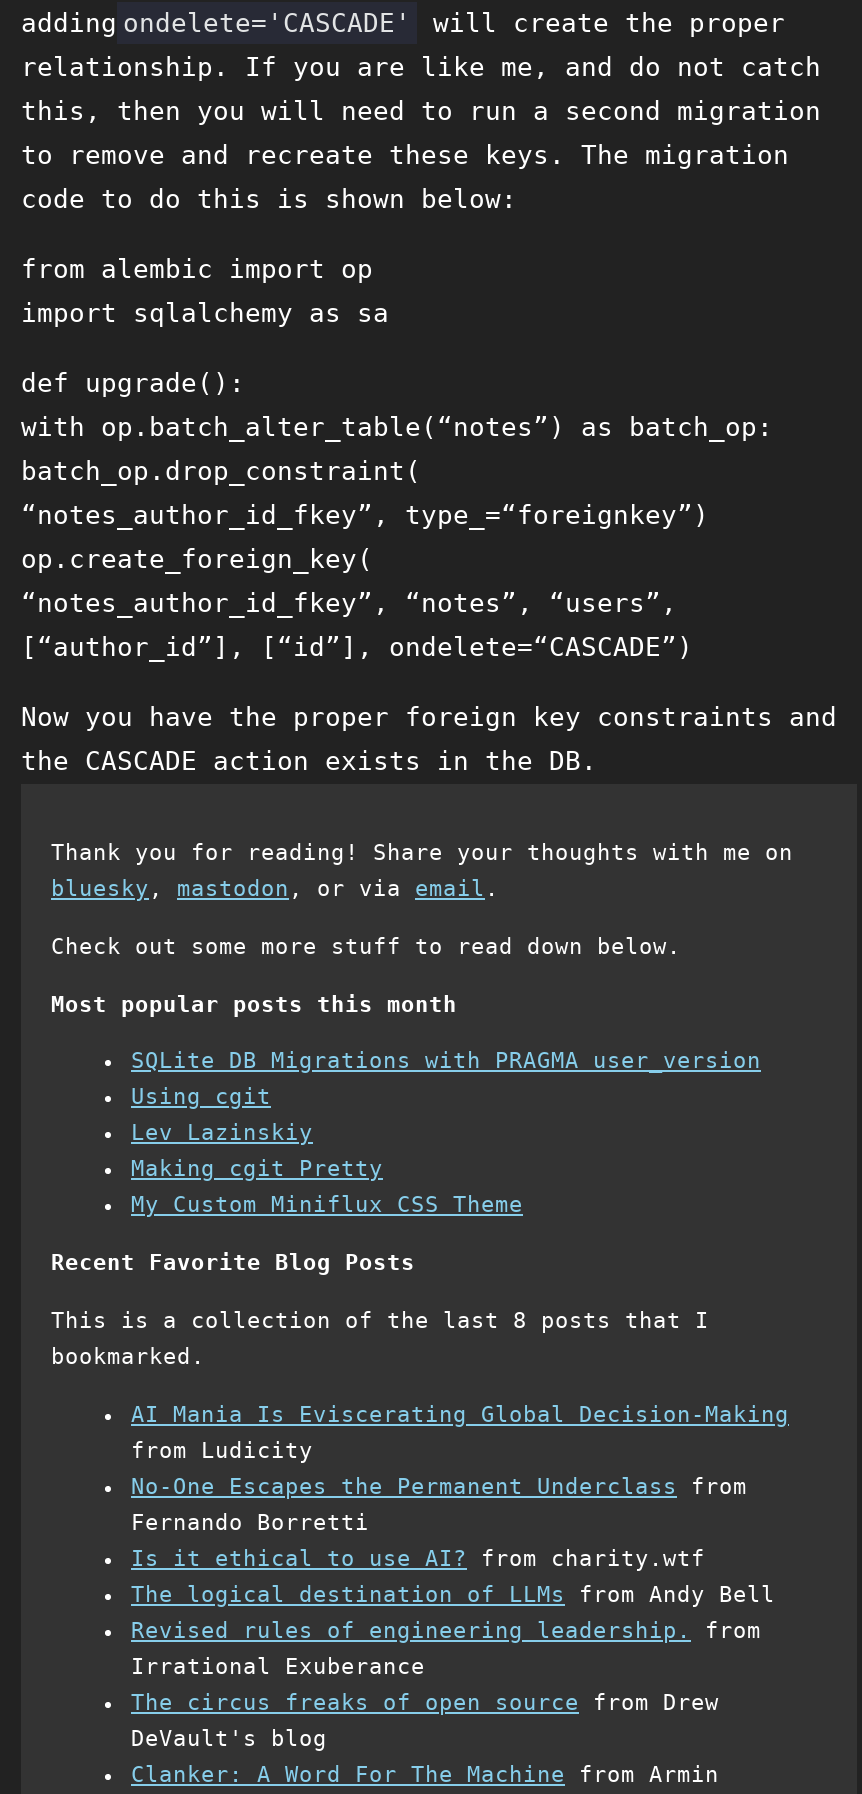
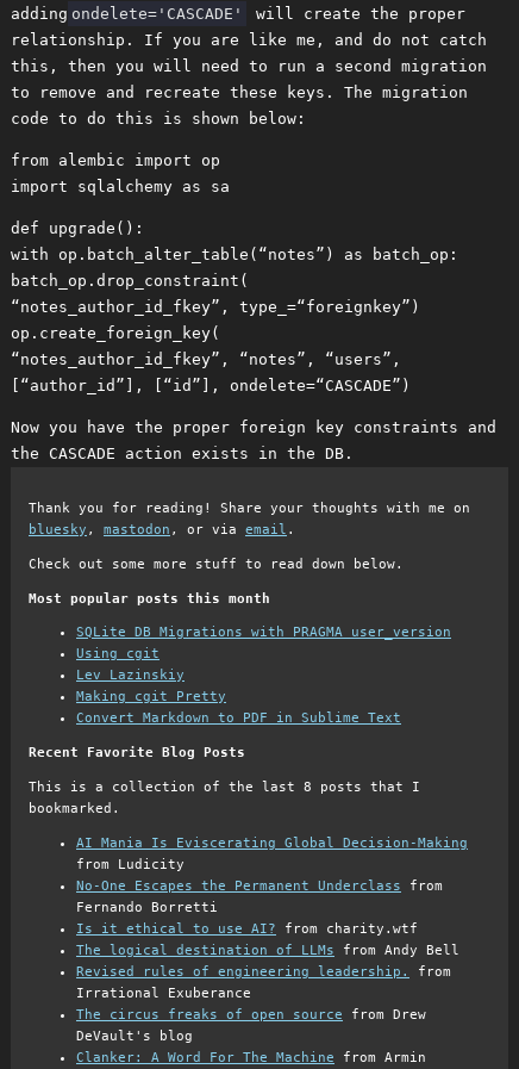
- My Custom Miniflux CSS Theme
+ Convert Markdown to PDF in Sublime Text
